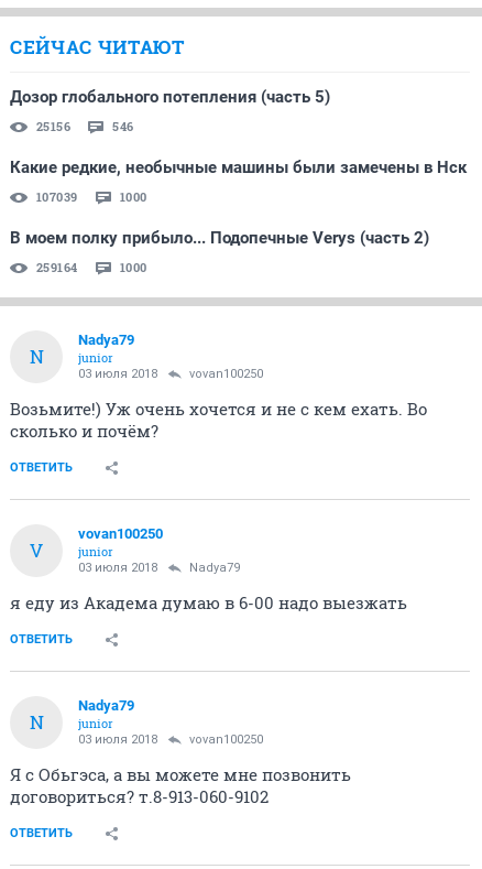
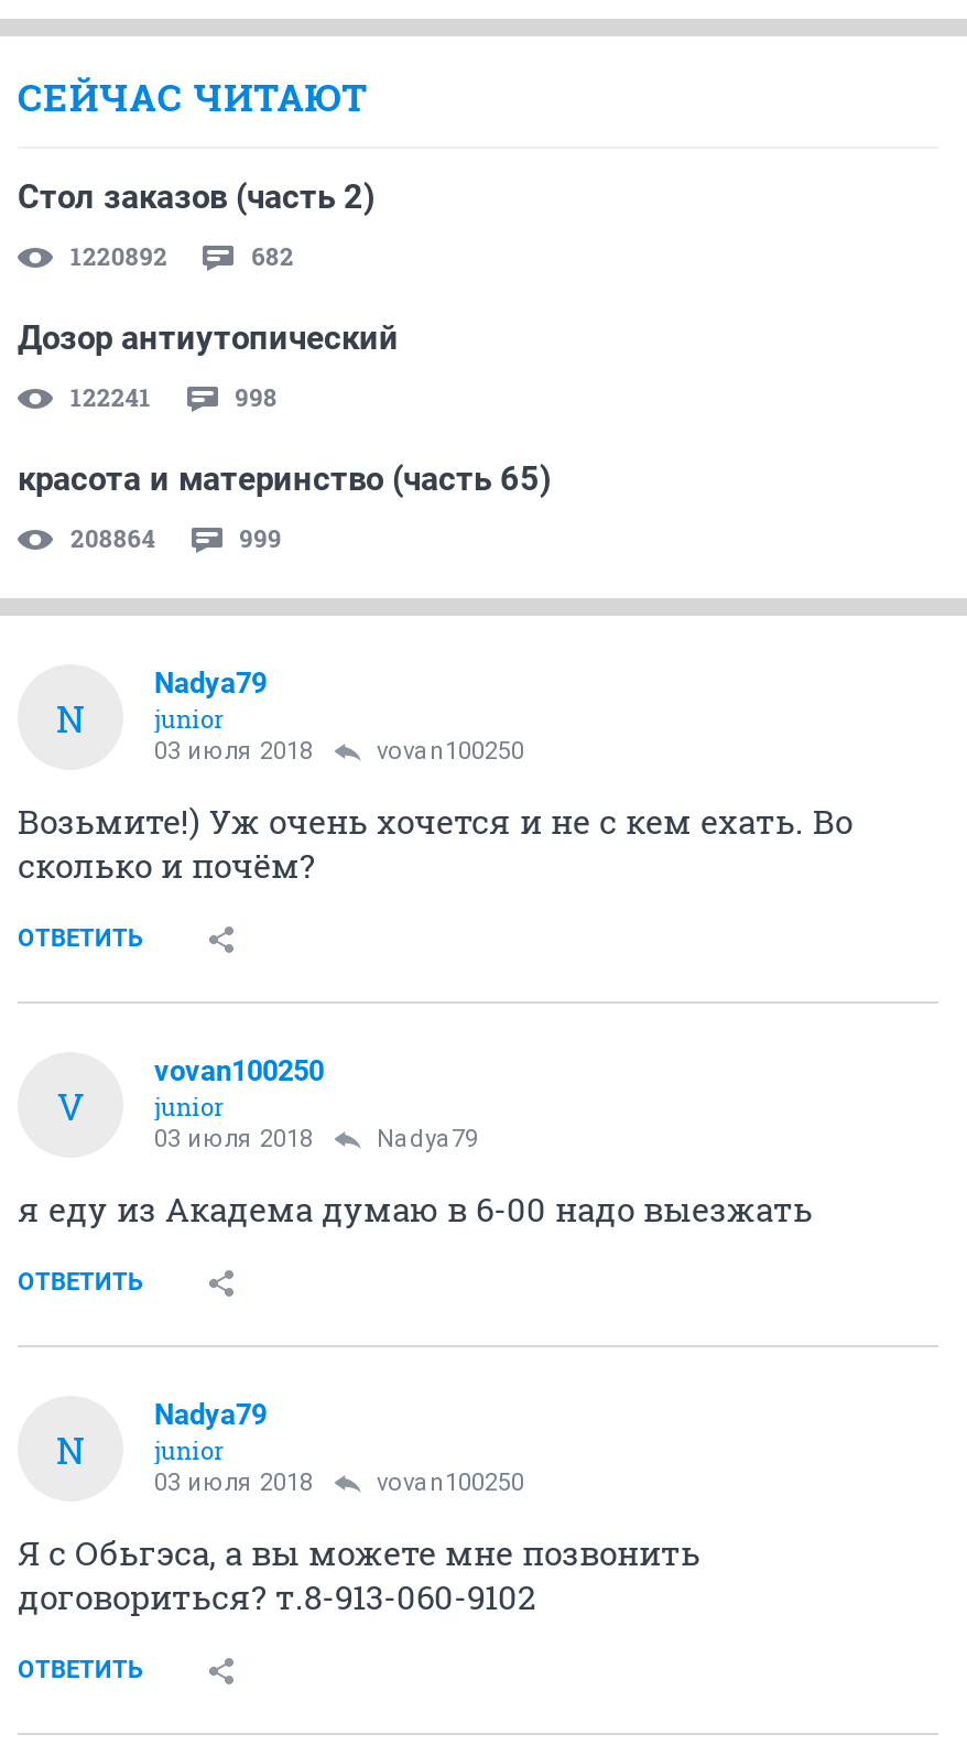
- Дозор глобального потепления (часть 5)
+ Стол заказов (часть 2)

- 25156
- 546
+ 1220892
+ 682

- Какие редкие, необычные машины были замечены в Нск
+ Дозор антиутопический

- 107039
- 1000
+ 122241
+ 998

- В моем полку прибыло... Подопечные Verys (часть 2)
+ красота и материнство (часть 65)

- 259164
- 1000
+ 208864
+ 999
